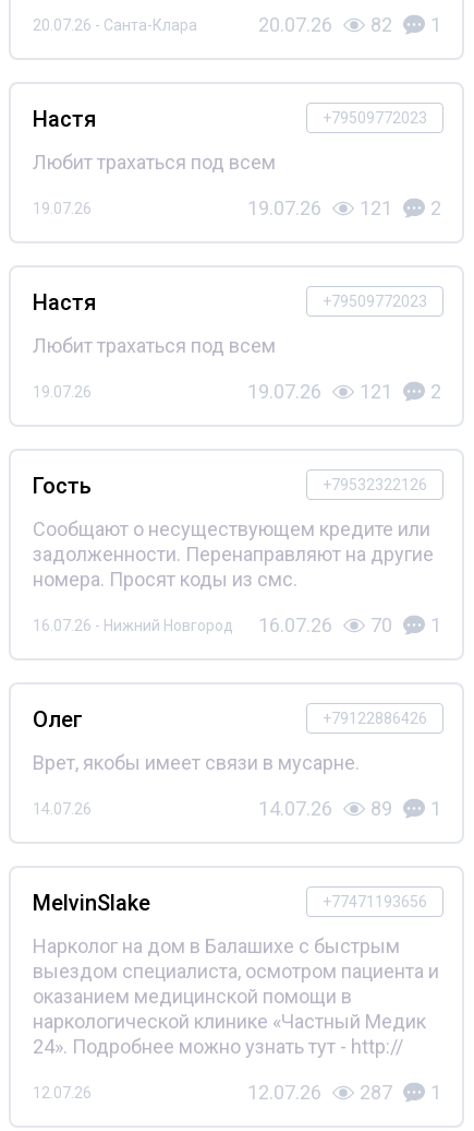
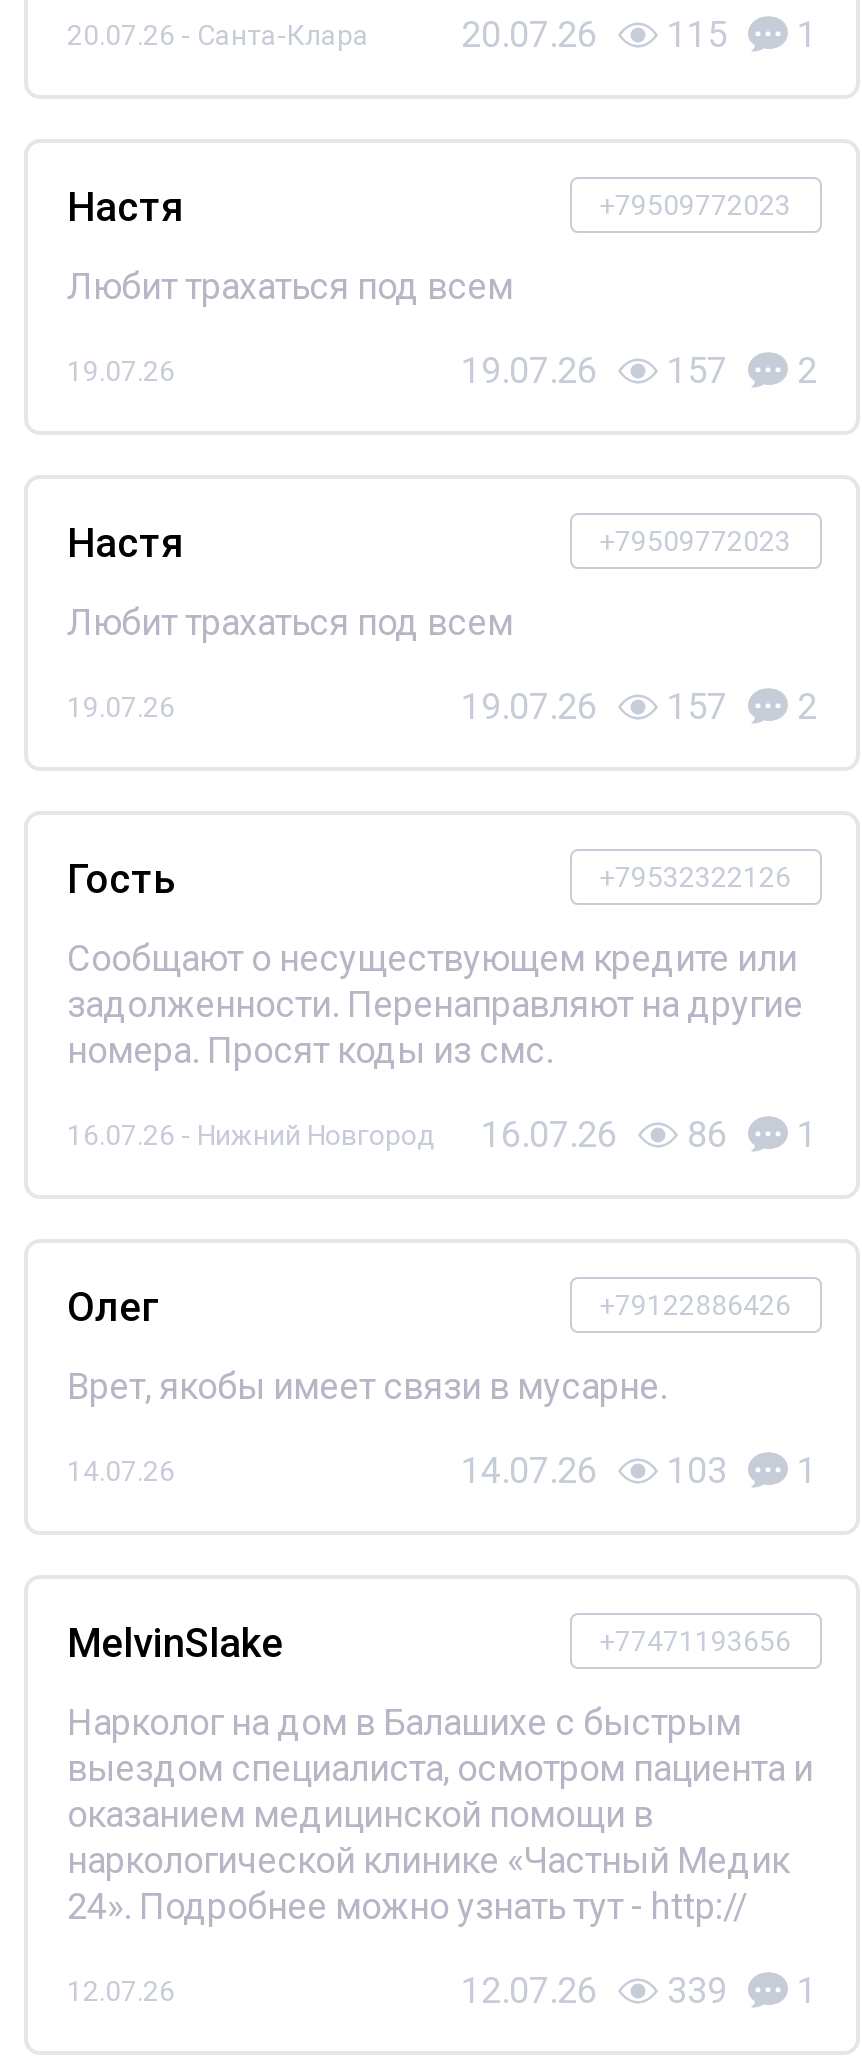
- 20.07.26 82 1
+ 20.07.26 115 1

- 19.07.26 121 2
+ 19.07.26 157 2

- 19.07.26 121 2
+ 19.07.26 157 2

- 16.07.26 - Нижний Новгород 16.07.26 70 1
+ 16.07.26 - Нижний Новгород 16.07.26 86 1

- 14.07.26 89 1
+ 14.07.26 103 1

- 12.07.26 287 1
+ 12.07.26 339 1
